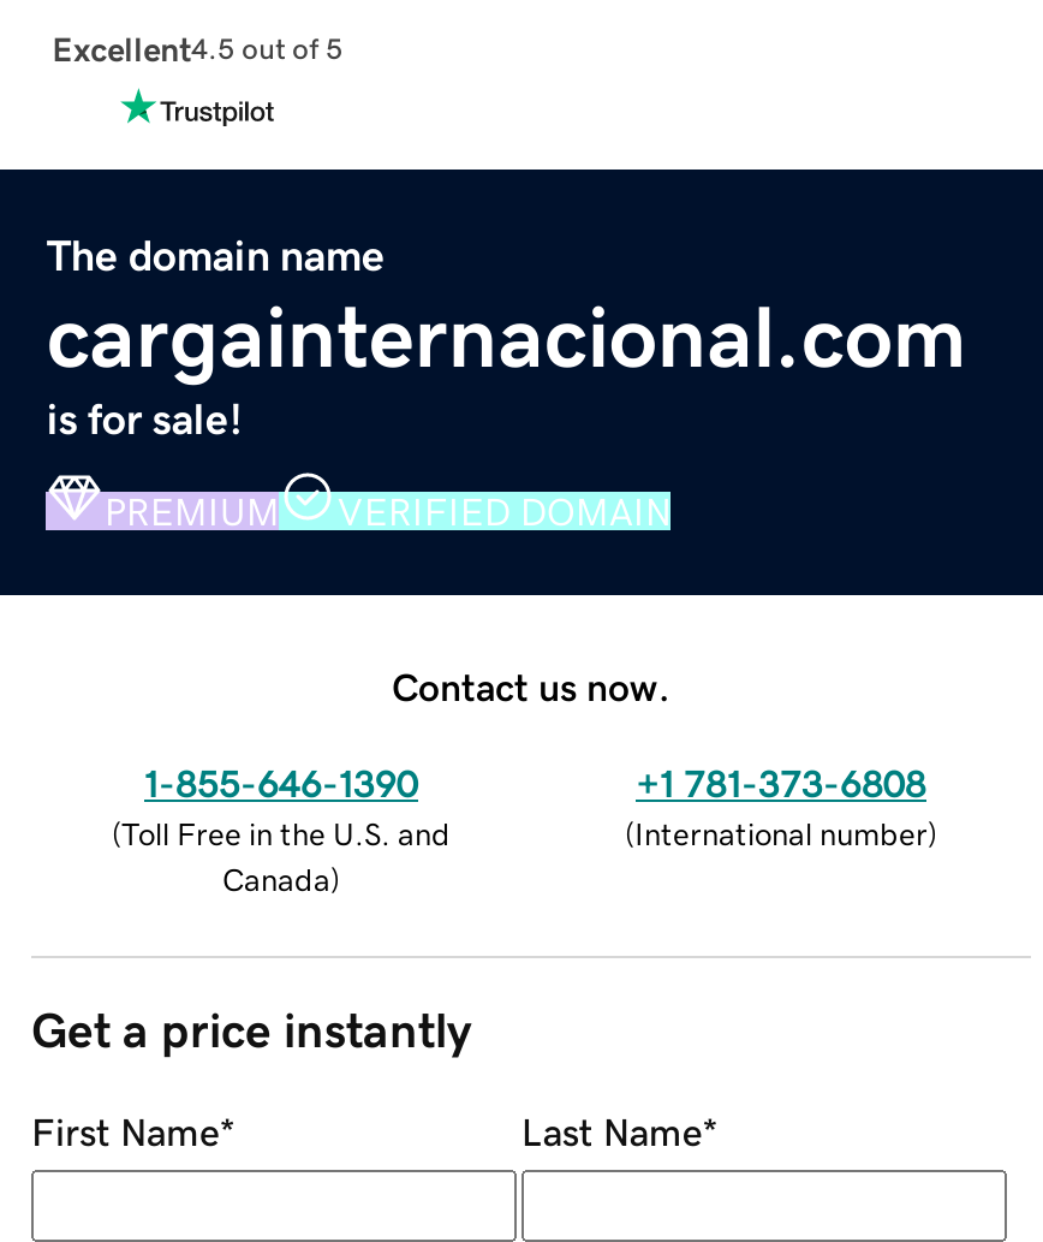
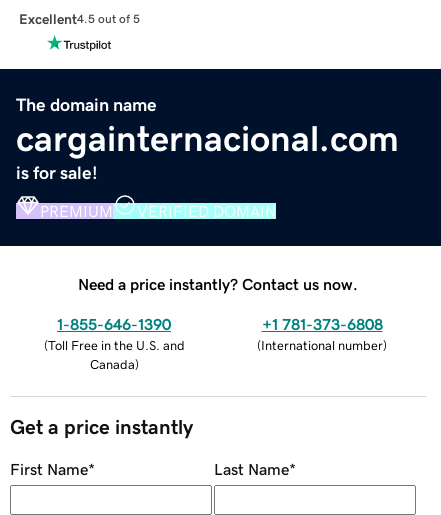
- Contact us now.
+ Need a price instantly? Contact us now.
